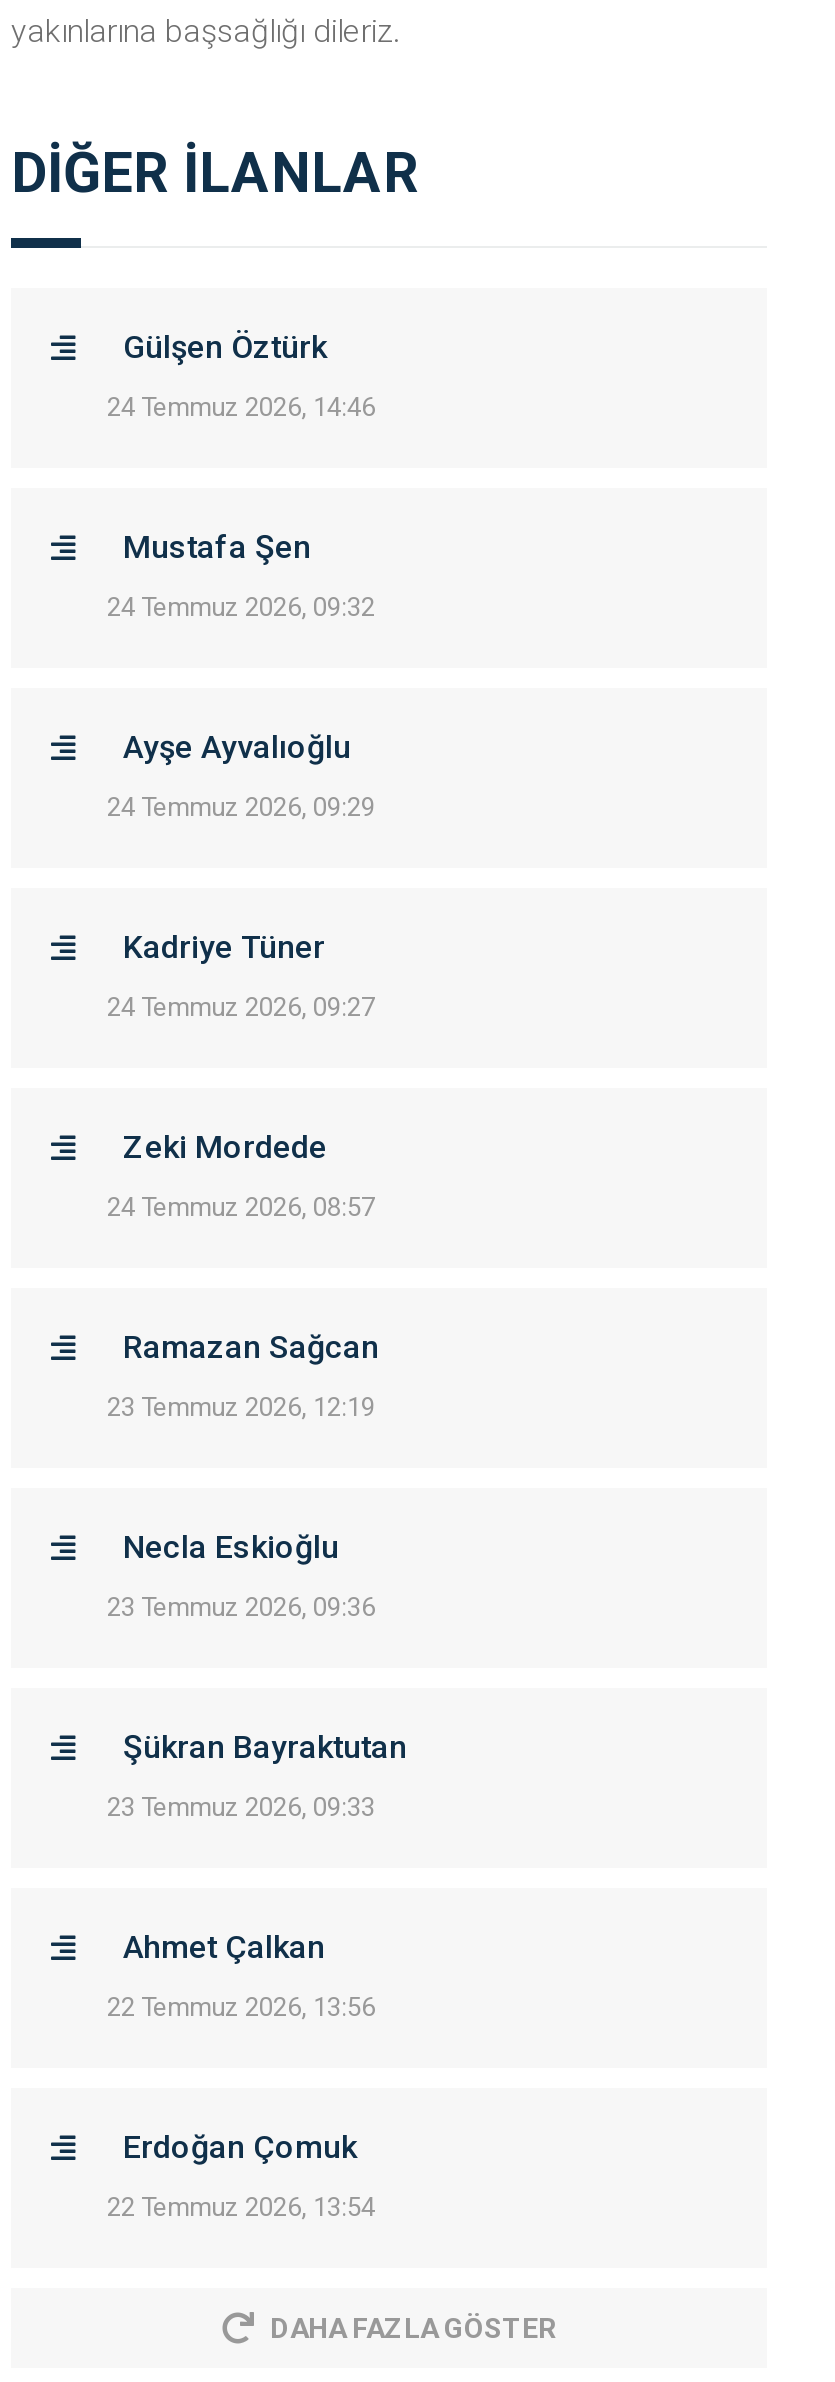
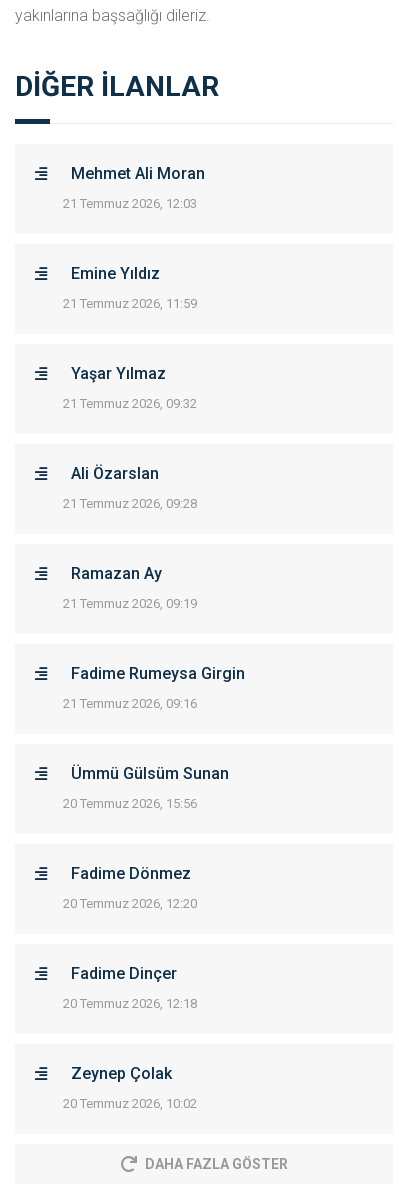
- Gülşen Öztürk
+ Mehmet Ali Moran

- 24 Temmuz 2026, 14:46
+ 21 Temmuz 2026, 12:03

- Mustafa Şen
+ Emine Yıldız

- 24 Temmuz 2026, 09:32
+ 21 Temmuz 2026, 11:59

- Ayşe Ayvalıoğlu
+ Yaşar Yılmaz

- 24 Temmuz 2026, 09:29
+ 21 Temmuz 2026, 09:32

- Kadriye Tüner
+ Ali Özarslan

- 24 Temmuz 2026, 09:27
+ 21 Temmuz 2026, 09:28

- Zeki Mordede
+ Ramazan Ay

- 24 Temmuz 2026, 08:57
+ 21 Temmuz 2026, 09:19

- Ramazan Sağcan
+ Fadime Rumeysa Girgin

- 23 Temmuz 2026, 12:19
+ 21 Temmuz 2026, 09:16

- Necla Eskioğlu
+ Ümmü Gülsüm Sunan

- 23 Temmuz 2026, 09:36
+ 20 Temmuz 2026, 15:56

- Şükran Bayraktutan
+ Fadime Dönmez

- 23 Temmuz 2026, 09:33
+ 20 Temmuz 2026, 12:20

- Ahmet Çalkan
+ Fadime Dinçer

- 22 Temmuz 2026, 13:56
+ 20 Temmuz 2026, 12:18

- Erdoğan Çomuk
+ Zeynep Çolak

- 22 Temmuz 2026, 13:54
+ 20 Temmuz 2026, 10:02
